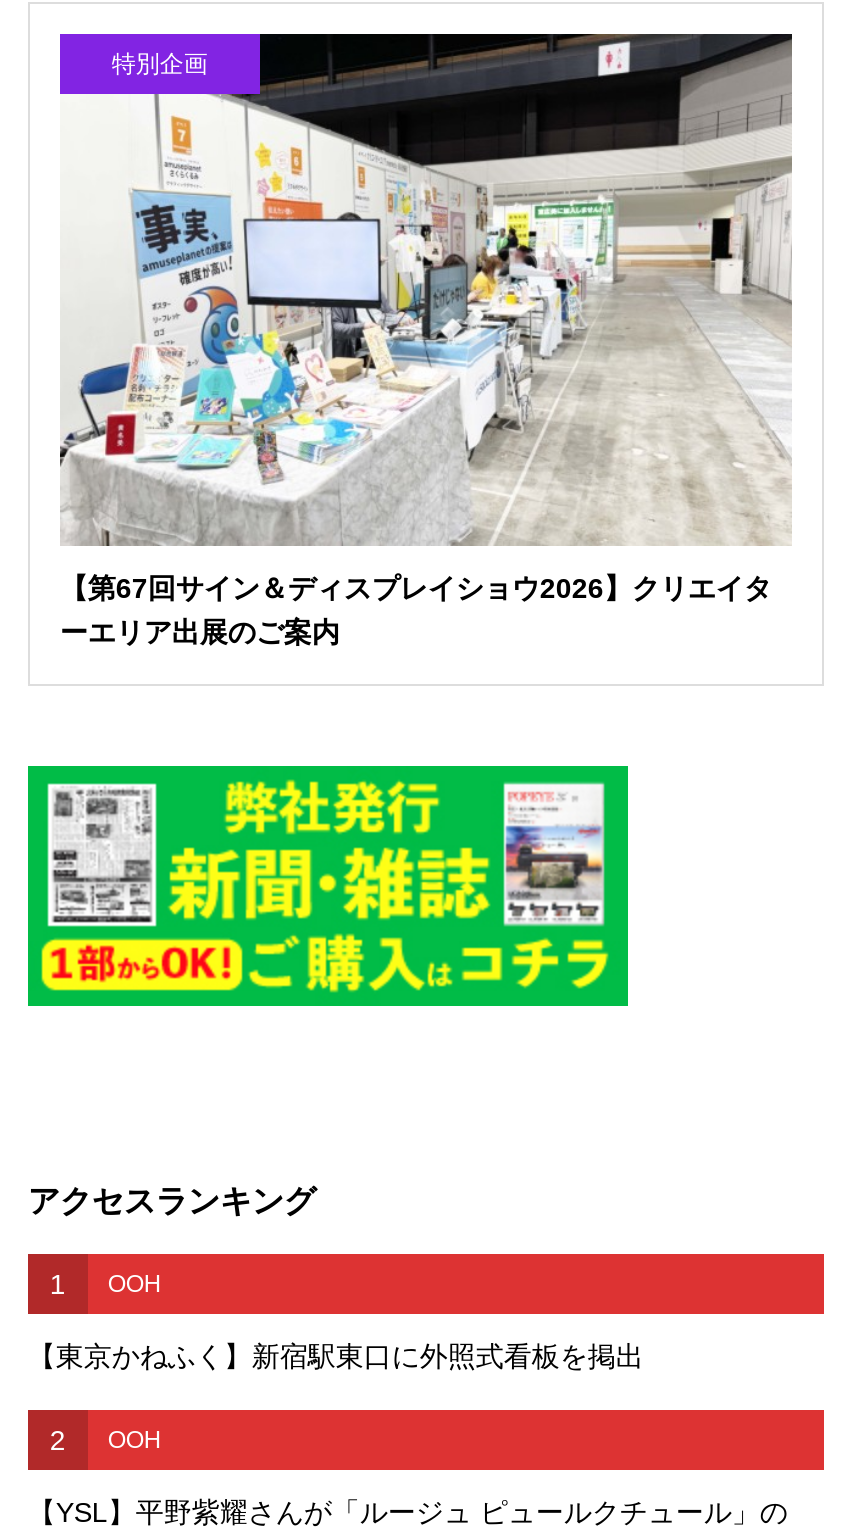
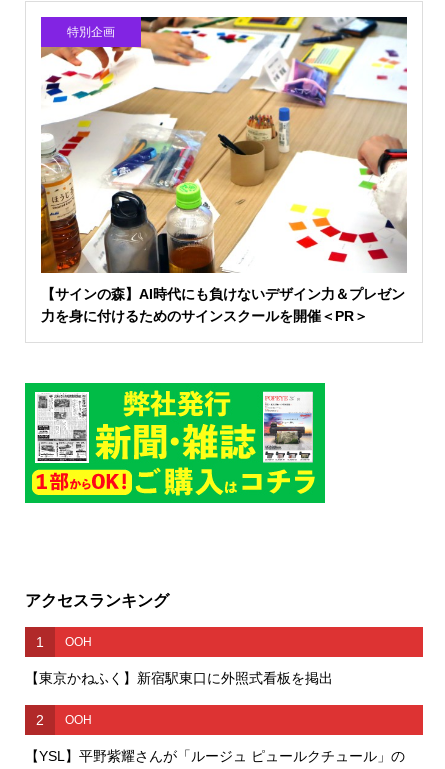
- [image]
- 【第67回サイン＆ディスプレイショウ2026】クリエイタ
- ーエリア出展のご案内
+ [image]
+ 【サインの森】AI時代にも負けないデザイン力＆プレゼン
+ 力を身に付けるためのサインスクールを開催＜PR＞
